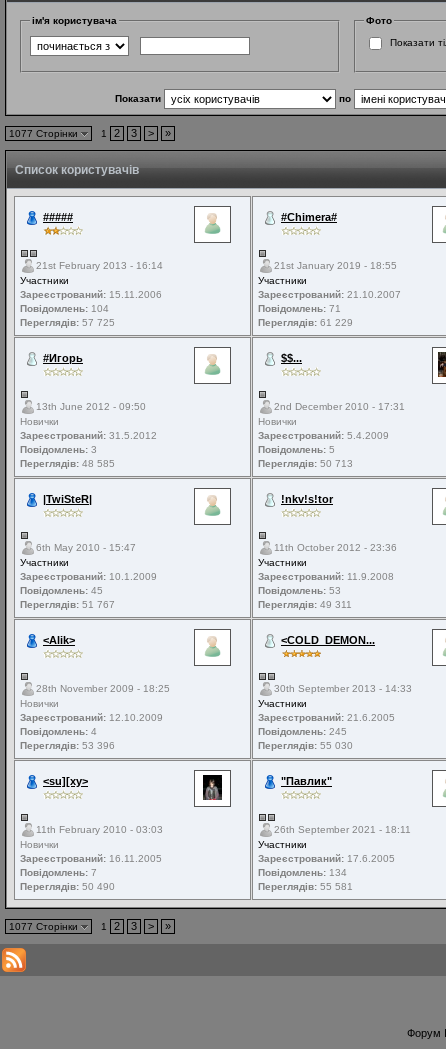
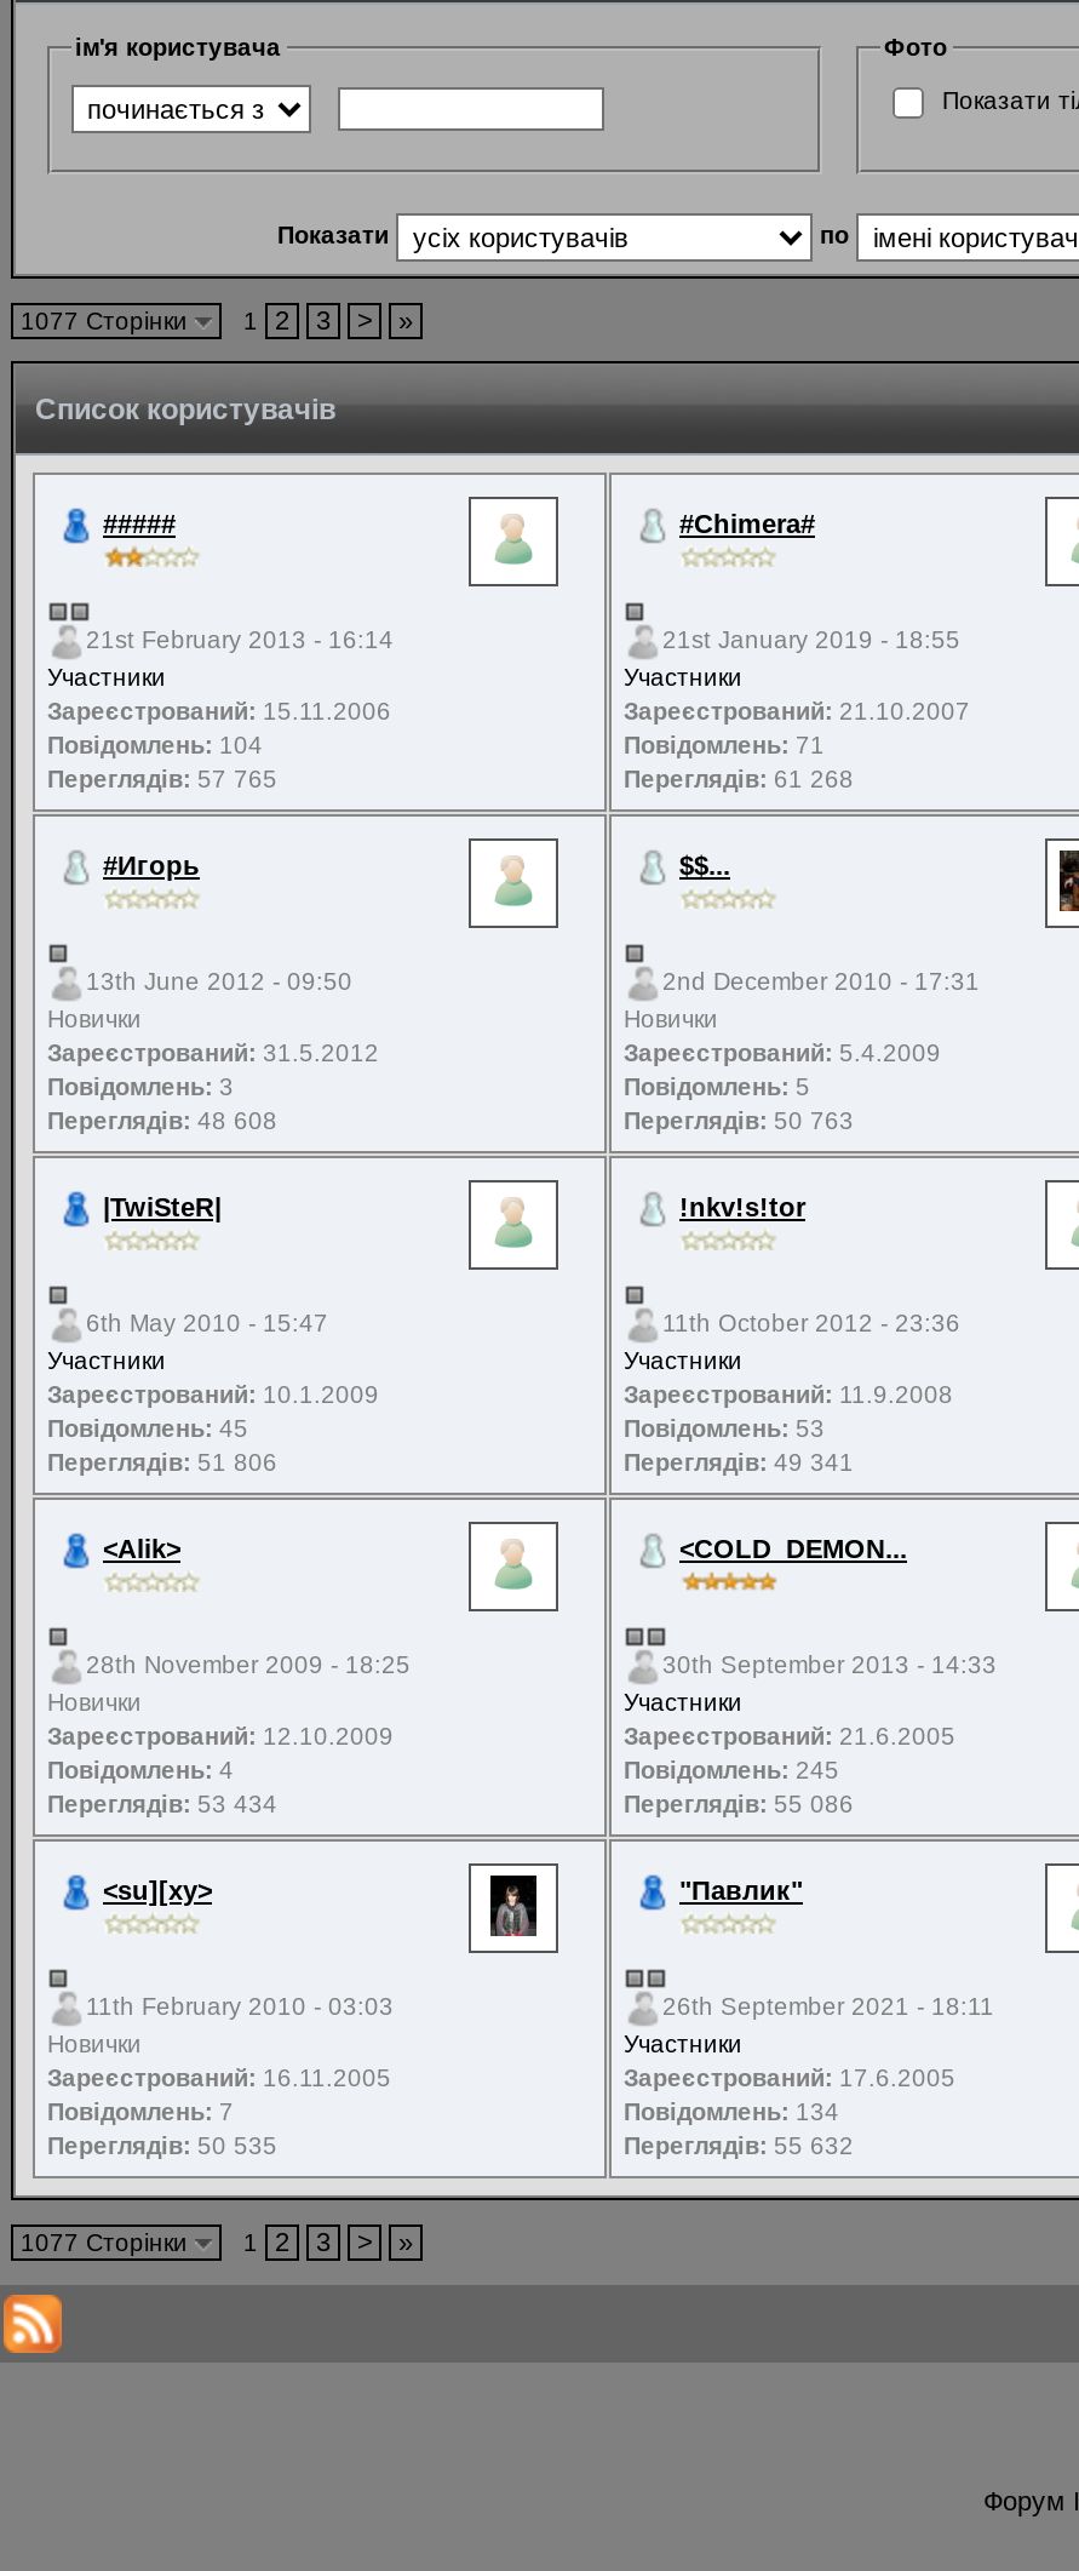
- Переглядів: 57 725
+ Переглядів: 57 765

- Переглядів: 61 229
+ Переглядів: 61 268

- Переглядів: 48 585
+ Переглядів: 48 608

- Переглядів: 50 713
+ Переглядів: 50 763

- Переглядів: 51 767
+ Переглядів: 51 806

- Переглядів: 49 311
+ Переглядів: 49 341

- Переглядів: 53 396
+ Переглядів: 53 434

- Переглядів: 55 030
+ Переглядів: 55 086

- Переглядів: 50 490
+ Переглядів: 50 535

- Переглядів: 55 581
+ Переглядів: 55 632
